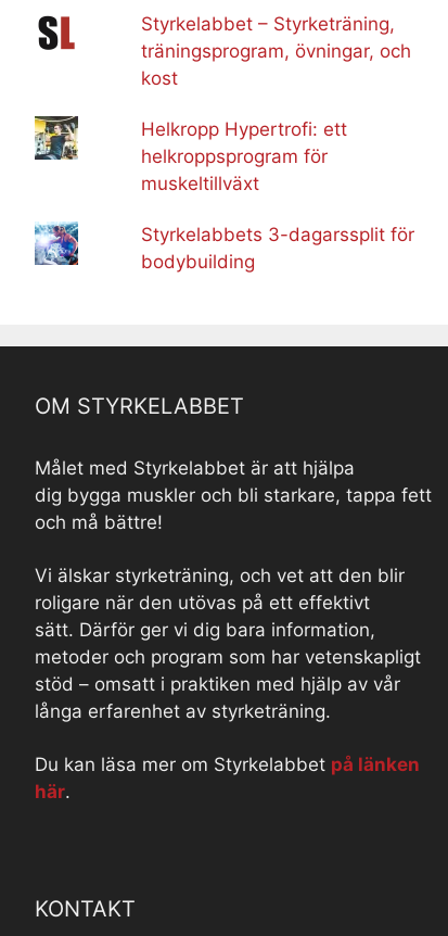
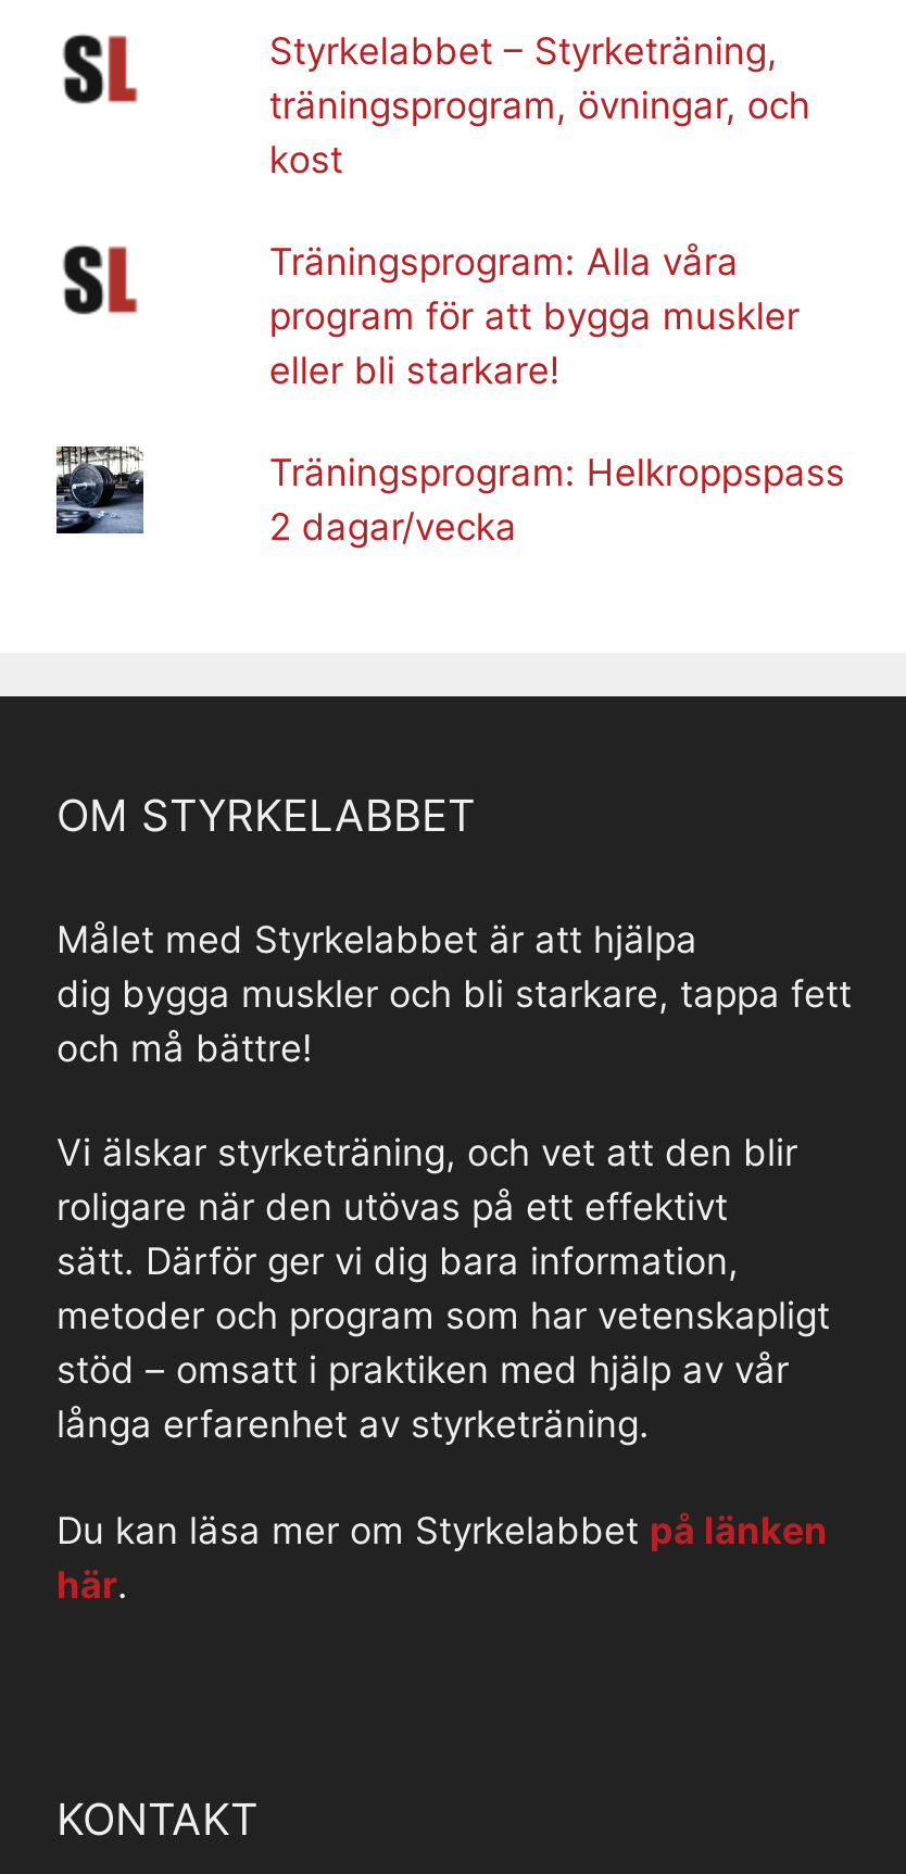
- [image]
+ [image]

- Helkropp Hypertrofi: ett
- helkroppsprogram för
- muskeltillväxt
+ Träningsprogram: Alla våra
+ program för att bygga muskler
+ eller bli starkare!

- [image]
+ [image]

- Styrkelabbets 3-dagarssplit för
- bodybuilding
+ Träningsprogram: Helkroppspass
+ 2 dagar/vecka
